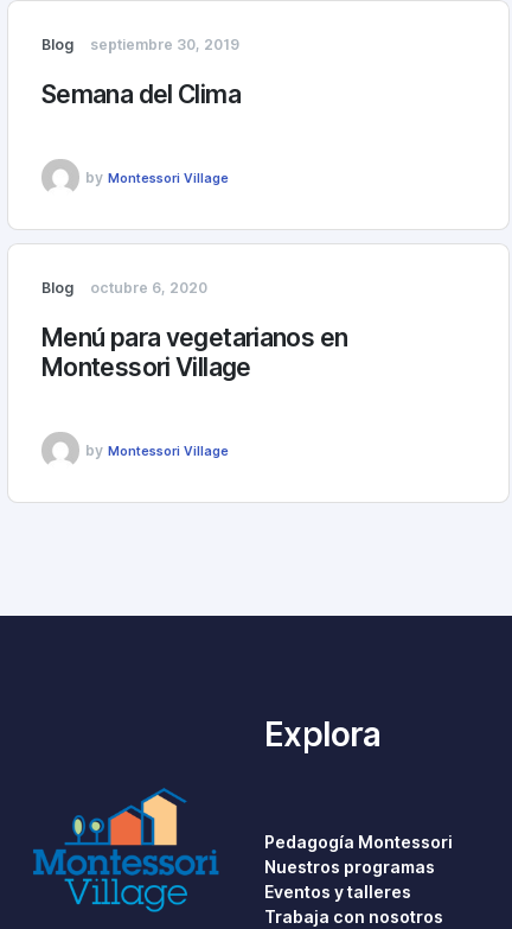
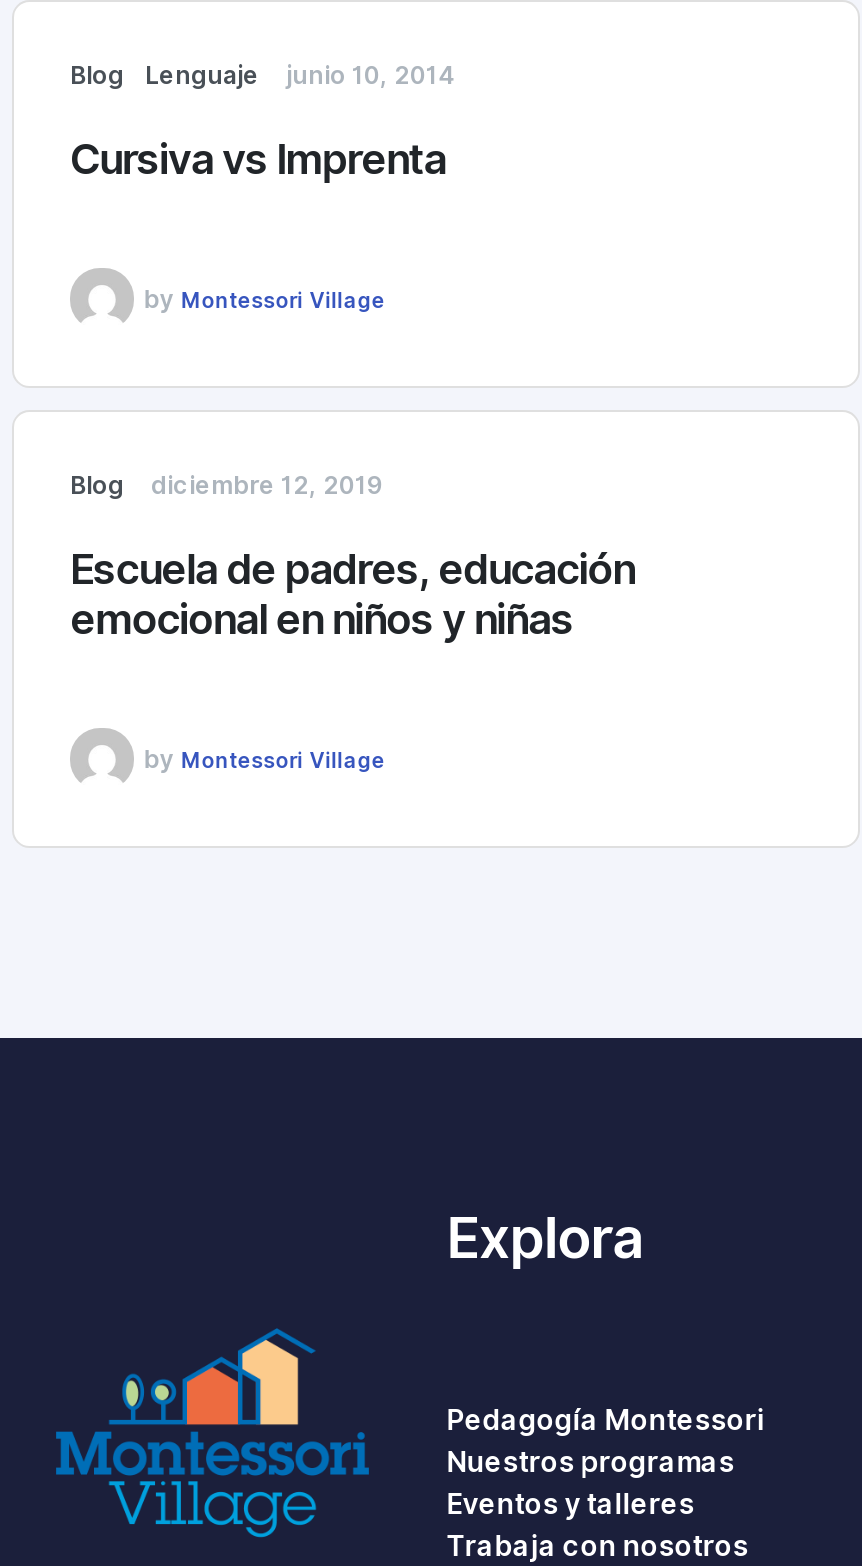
- septiembre 30, 2019
+ Lenguaje
+ junio 10, 2014

- Semana del Clima
+ Cursiva vs Imprenta

- Blog octubre 6, 2020
+ Blog diciembre 12, 2019

- Menú para vegetarianos en
- Montessori Village
+ Escuela de padres, educación
+ emocional en niños y niñas
